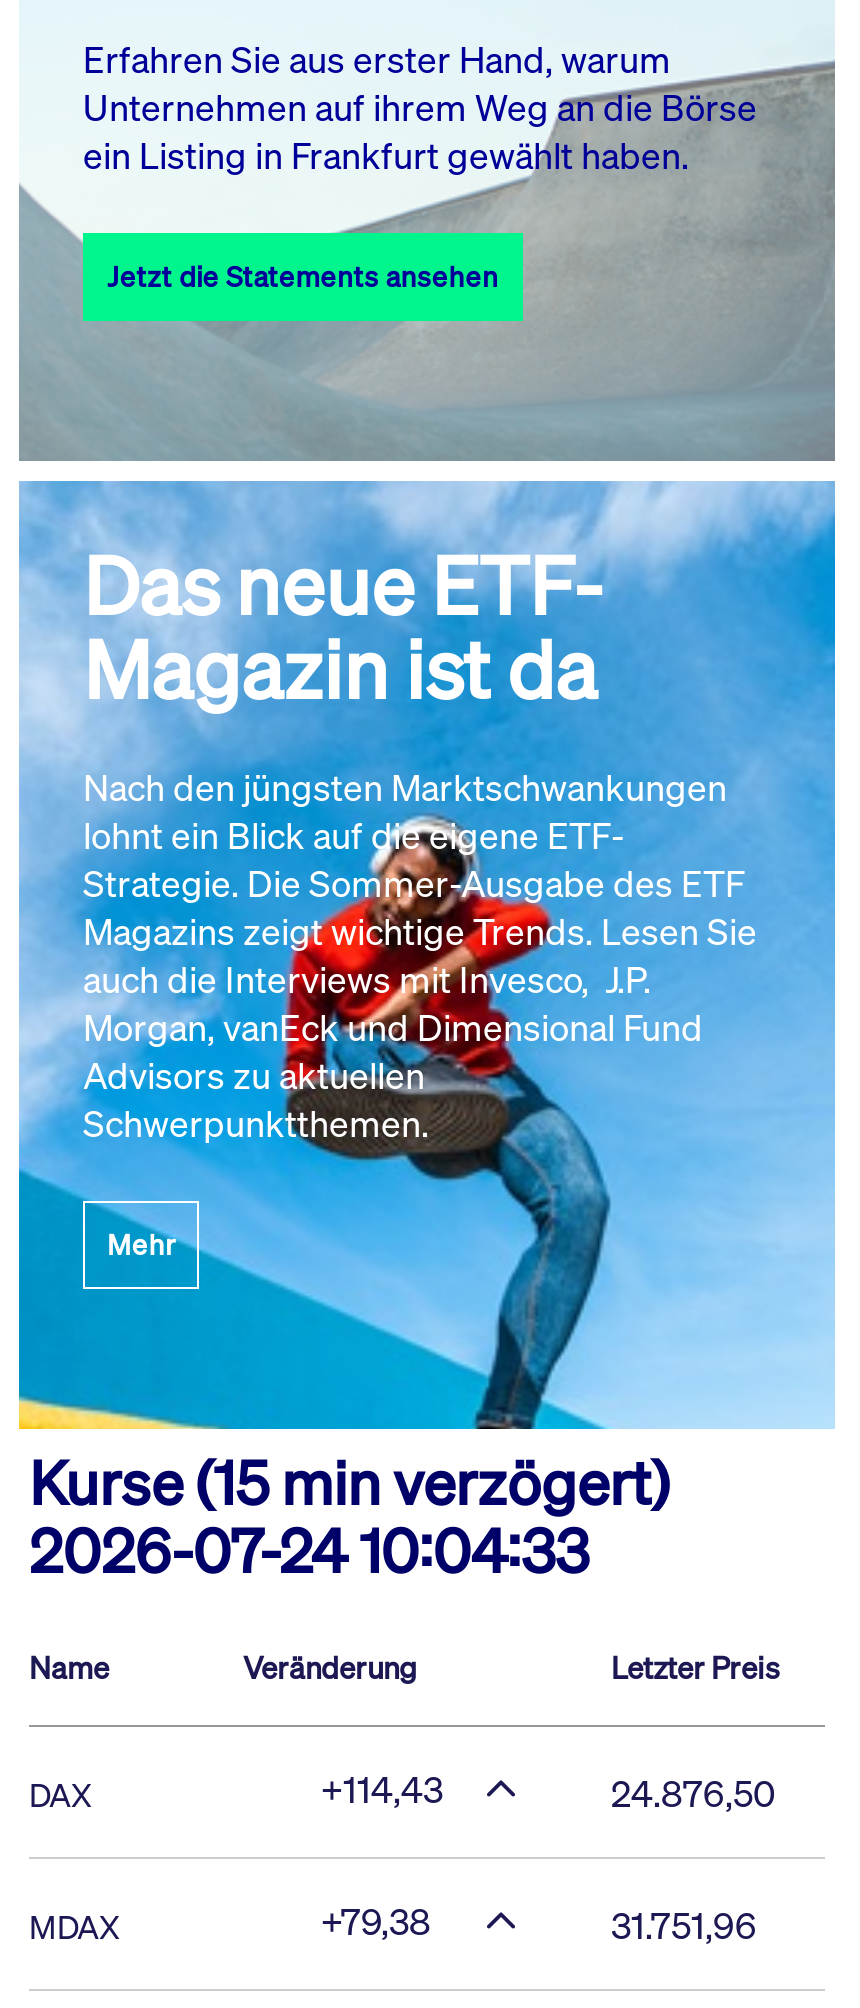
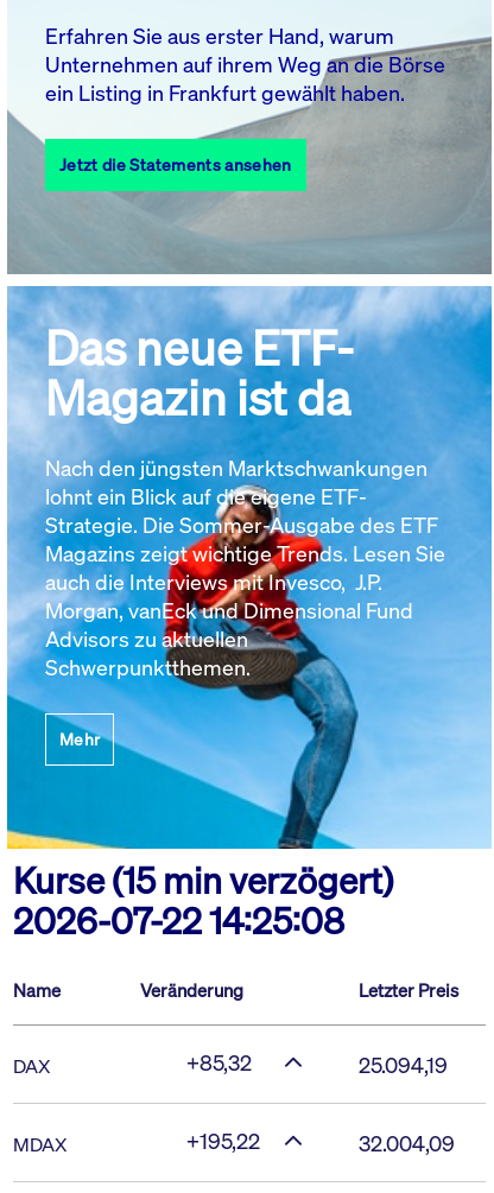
- 2026-07-24 10:04:33
+ 2026-07-22 14:25:08

- +114,43
+ +85,32

- 24.876,50
+ 25.094,19

- +79,38
+ +195,22

- 31.751,96
+ 32.004,09
